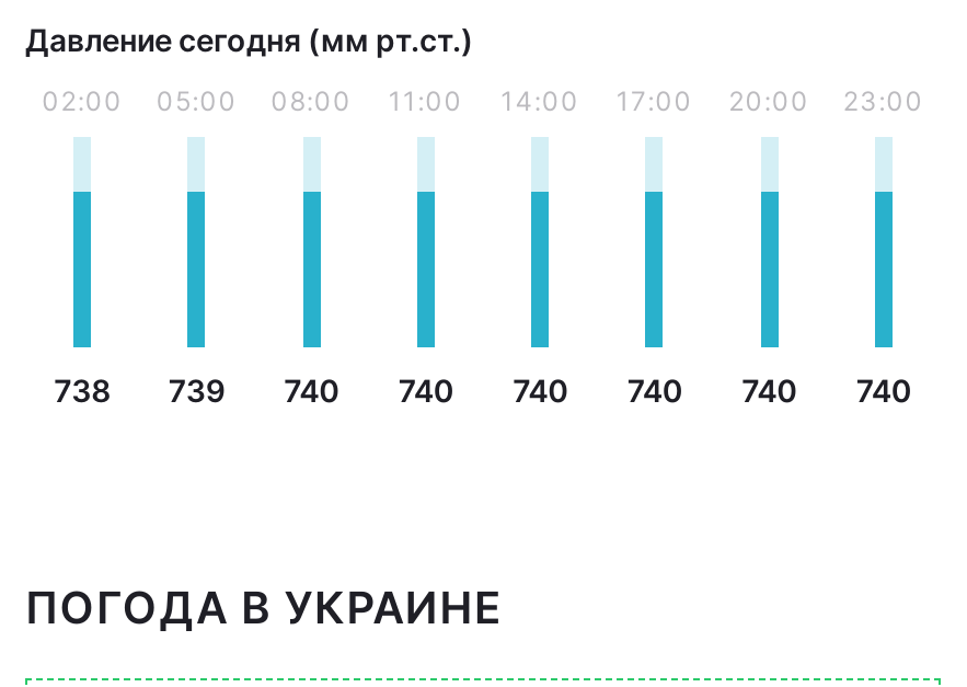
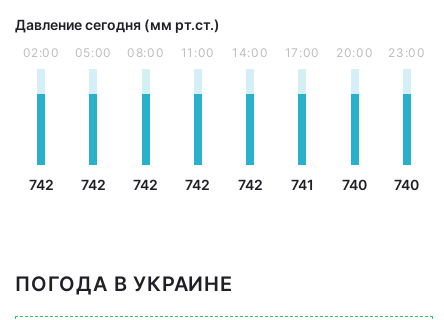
- 738
+ 742

- 739
+ 742

- 740
+ 742

- 740
+ 742

- 740
+ 742

- 740
+ 741
